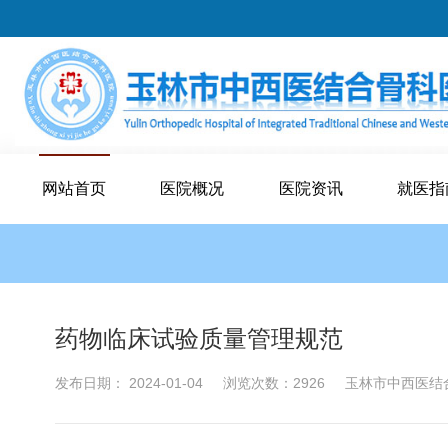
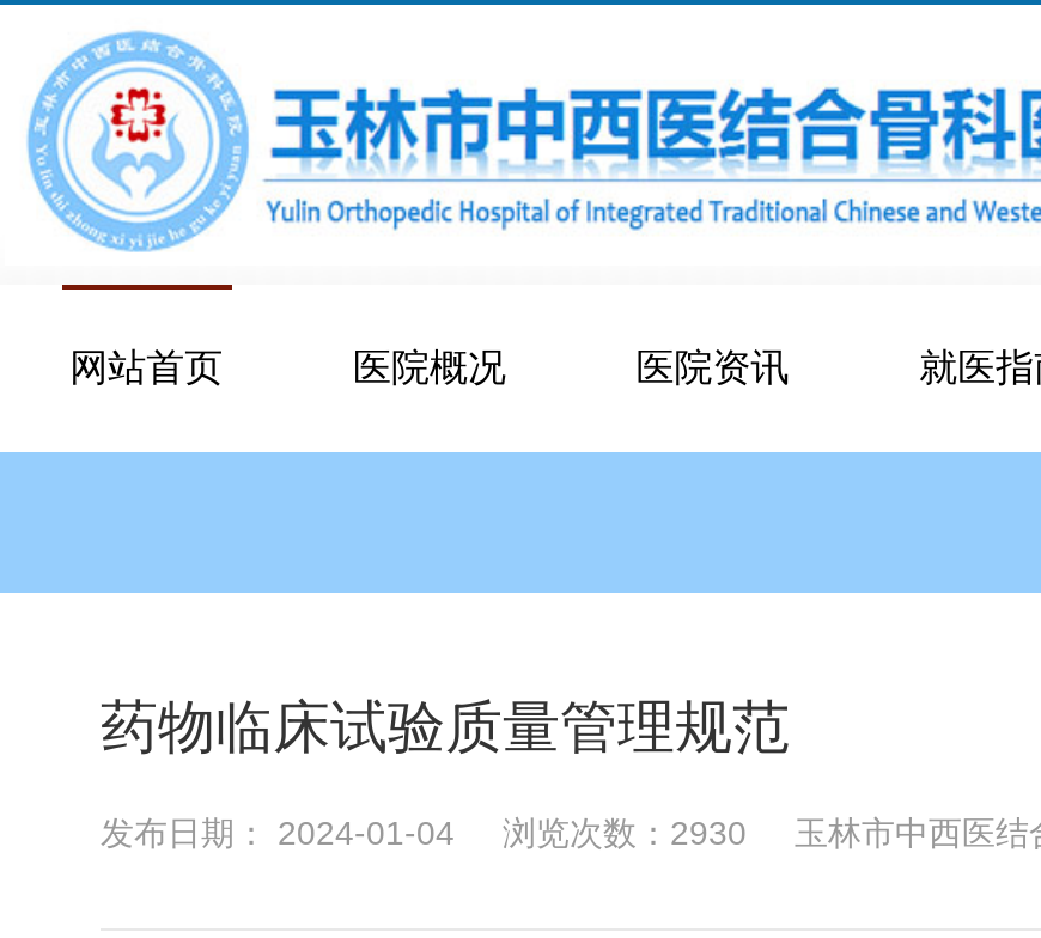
- 浏览次数：2926
+ 浏览次数：2930
